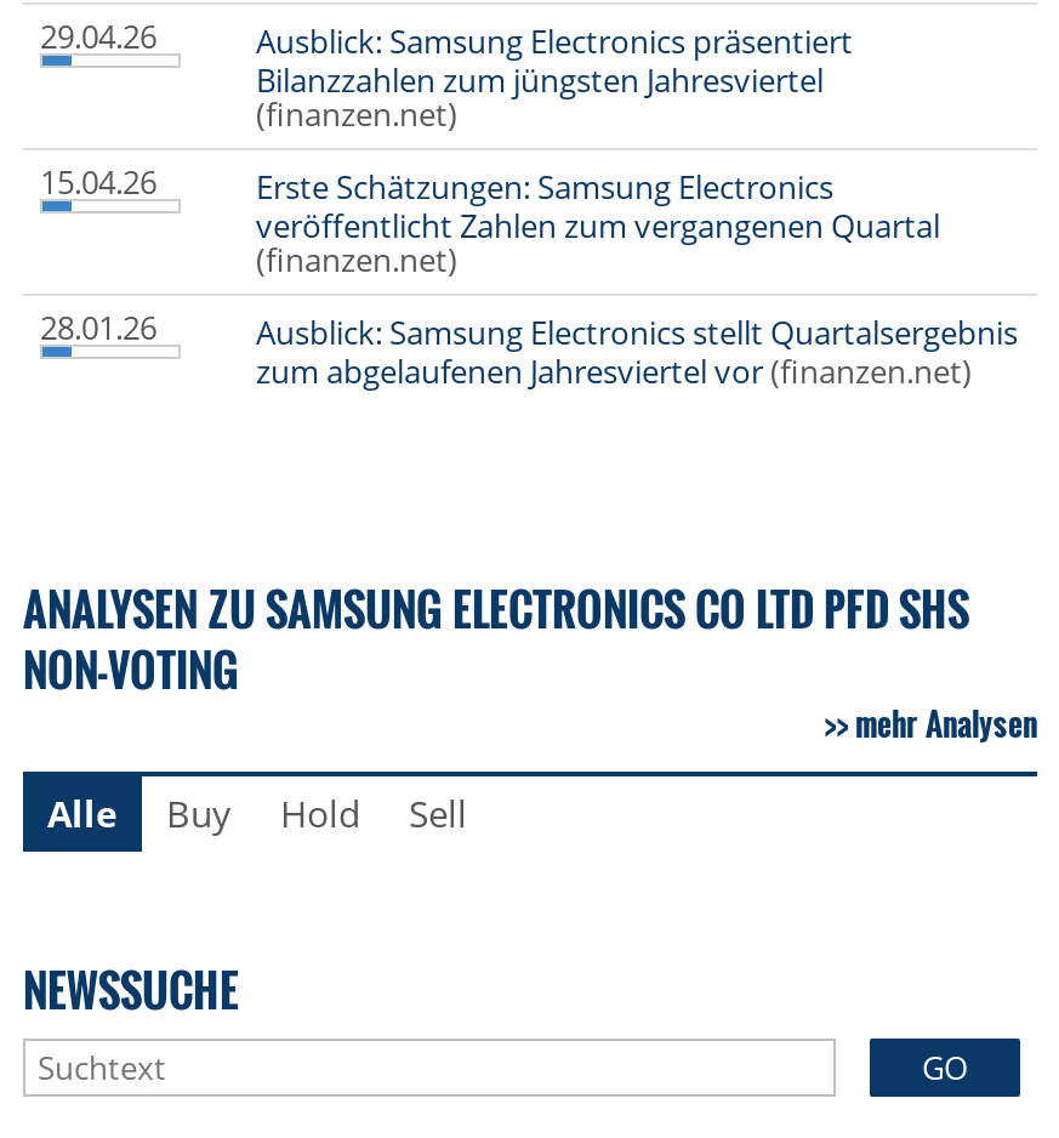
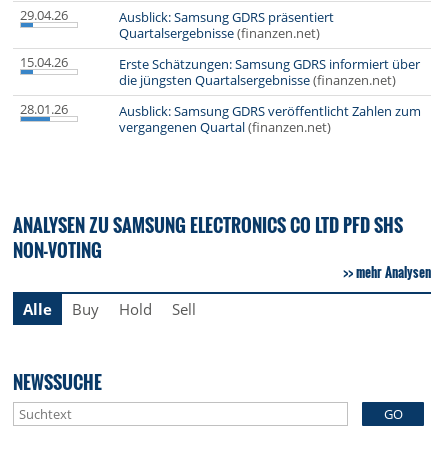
- Ausblick: Samsung Electronics präsentiert
- Bilanzzahlen zum jüngsten Jahresviertel
- (finanzen.net)
+ Ausblick: Samsung GDRS präsentiert
+ Quartalsergebnisse (finanzen.net)

- Erste Schätzungen: Samsung Electronics
- veröffentlicht Zahlen zum vergangenen Quartal
- (finanzen.net)
+ Erste Schätzungen: Samsung GDRS informiert über
+ die jüngsten Quartalsergebnisse (finanzen.net)

- Ausblick: Samsung Electronics stellt Quartalsergebnis
- zum abgelaufenen Jahresviertel vor (finanzen.net)
+ Ausblick: Samsung GDRS veröffentlicht Zahlen zum
+ vergangenen Quartal (finanzen.net)
